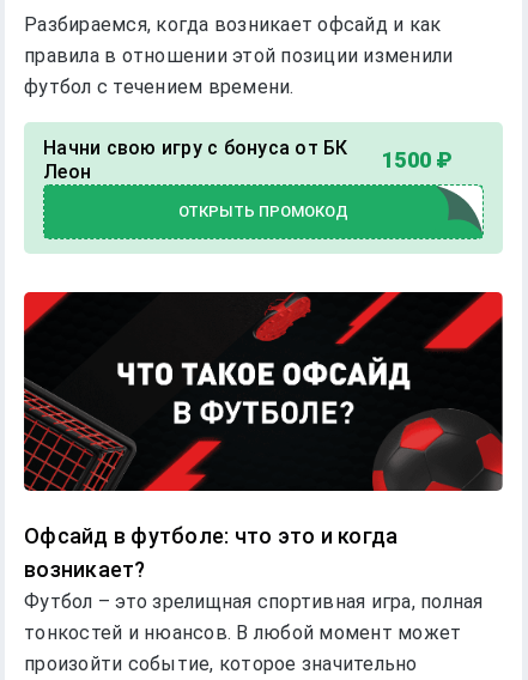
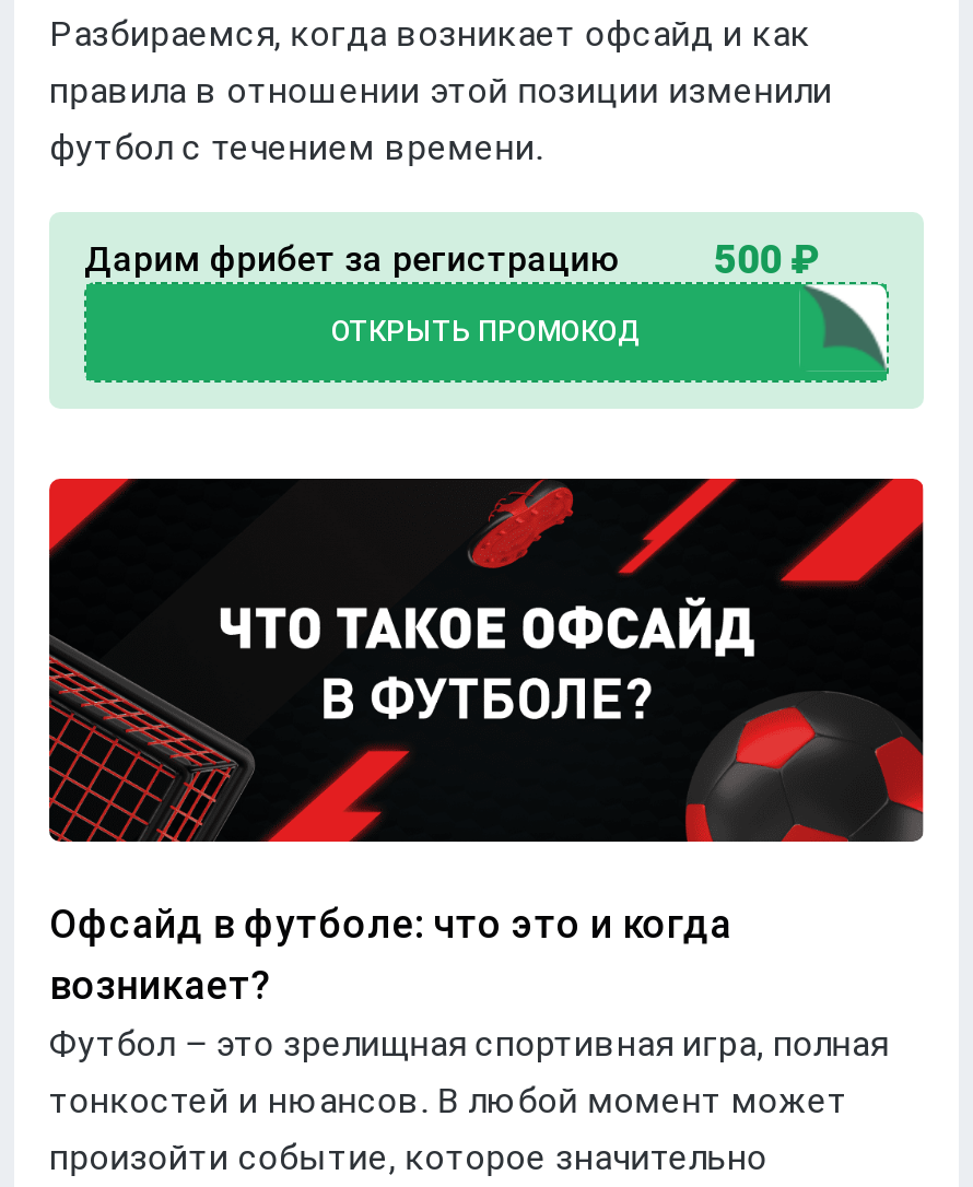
- Начни свою игру с бонуса от БК
- Леон
- 1500 ₽
+ Дарим фрибет за регистрацию
+ 500 ₽
